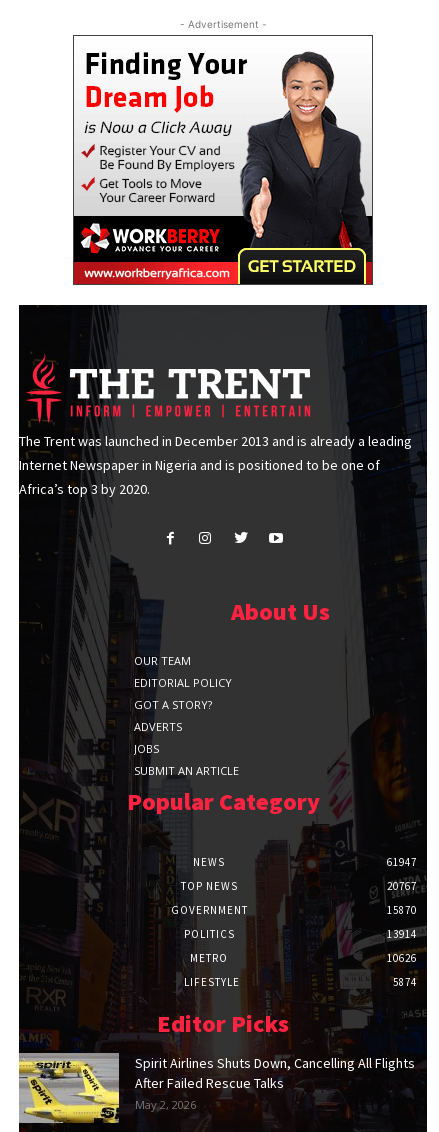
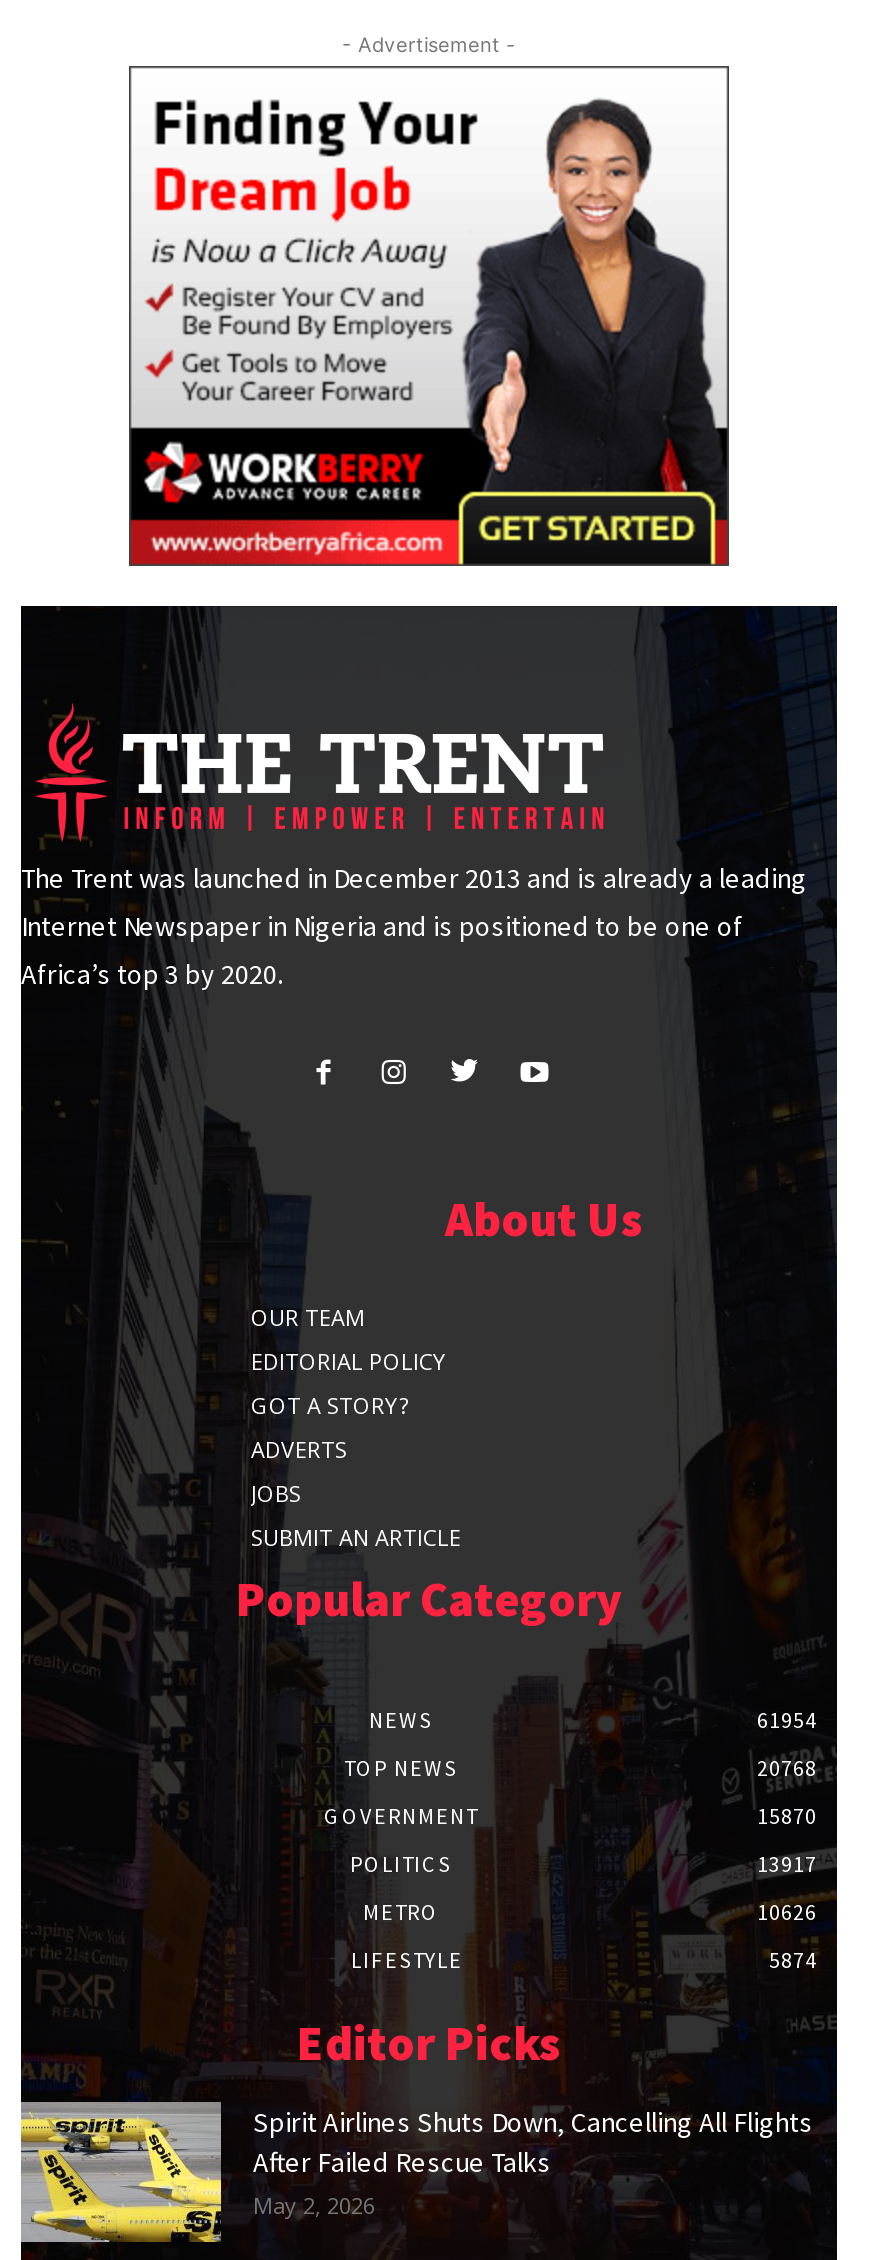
- 61947
+ 61954

- 20767
+ 20768

- 13914
+ 13917
